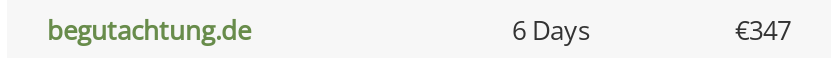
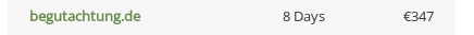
- 6 Days
+ 8 Days
